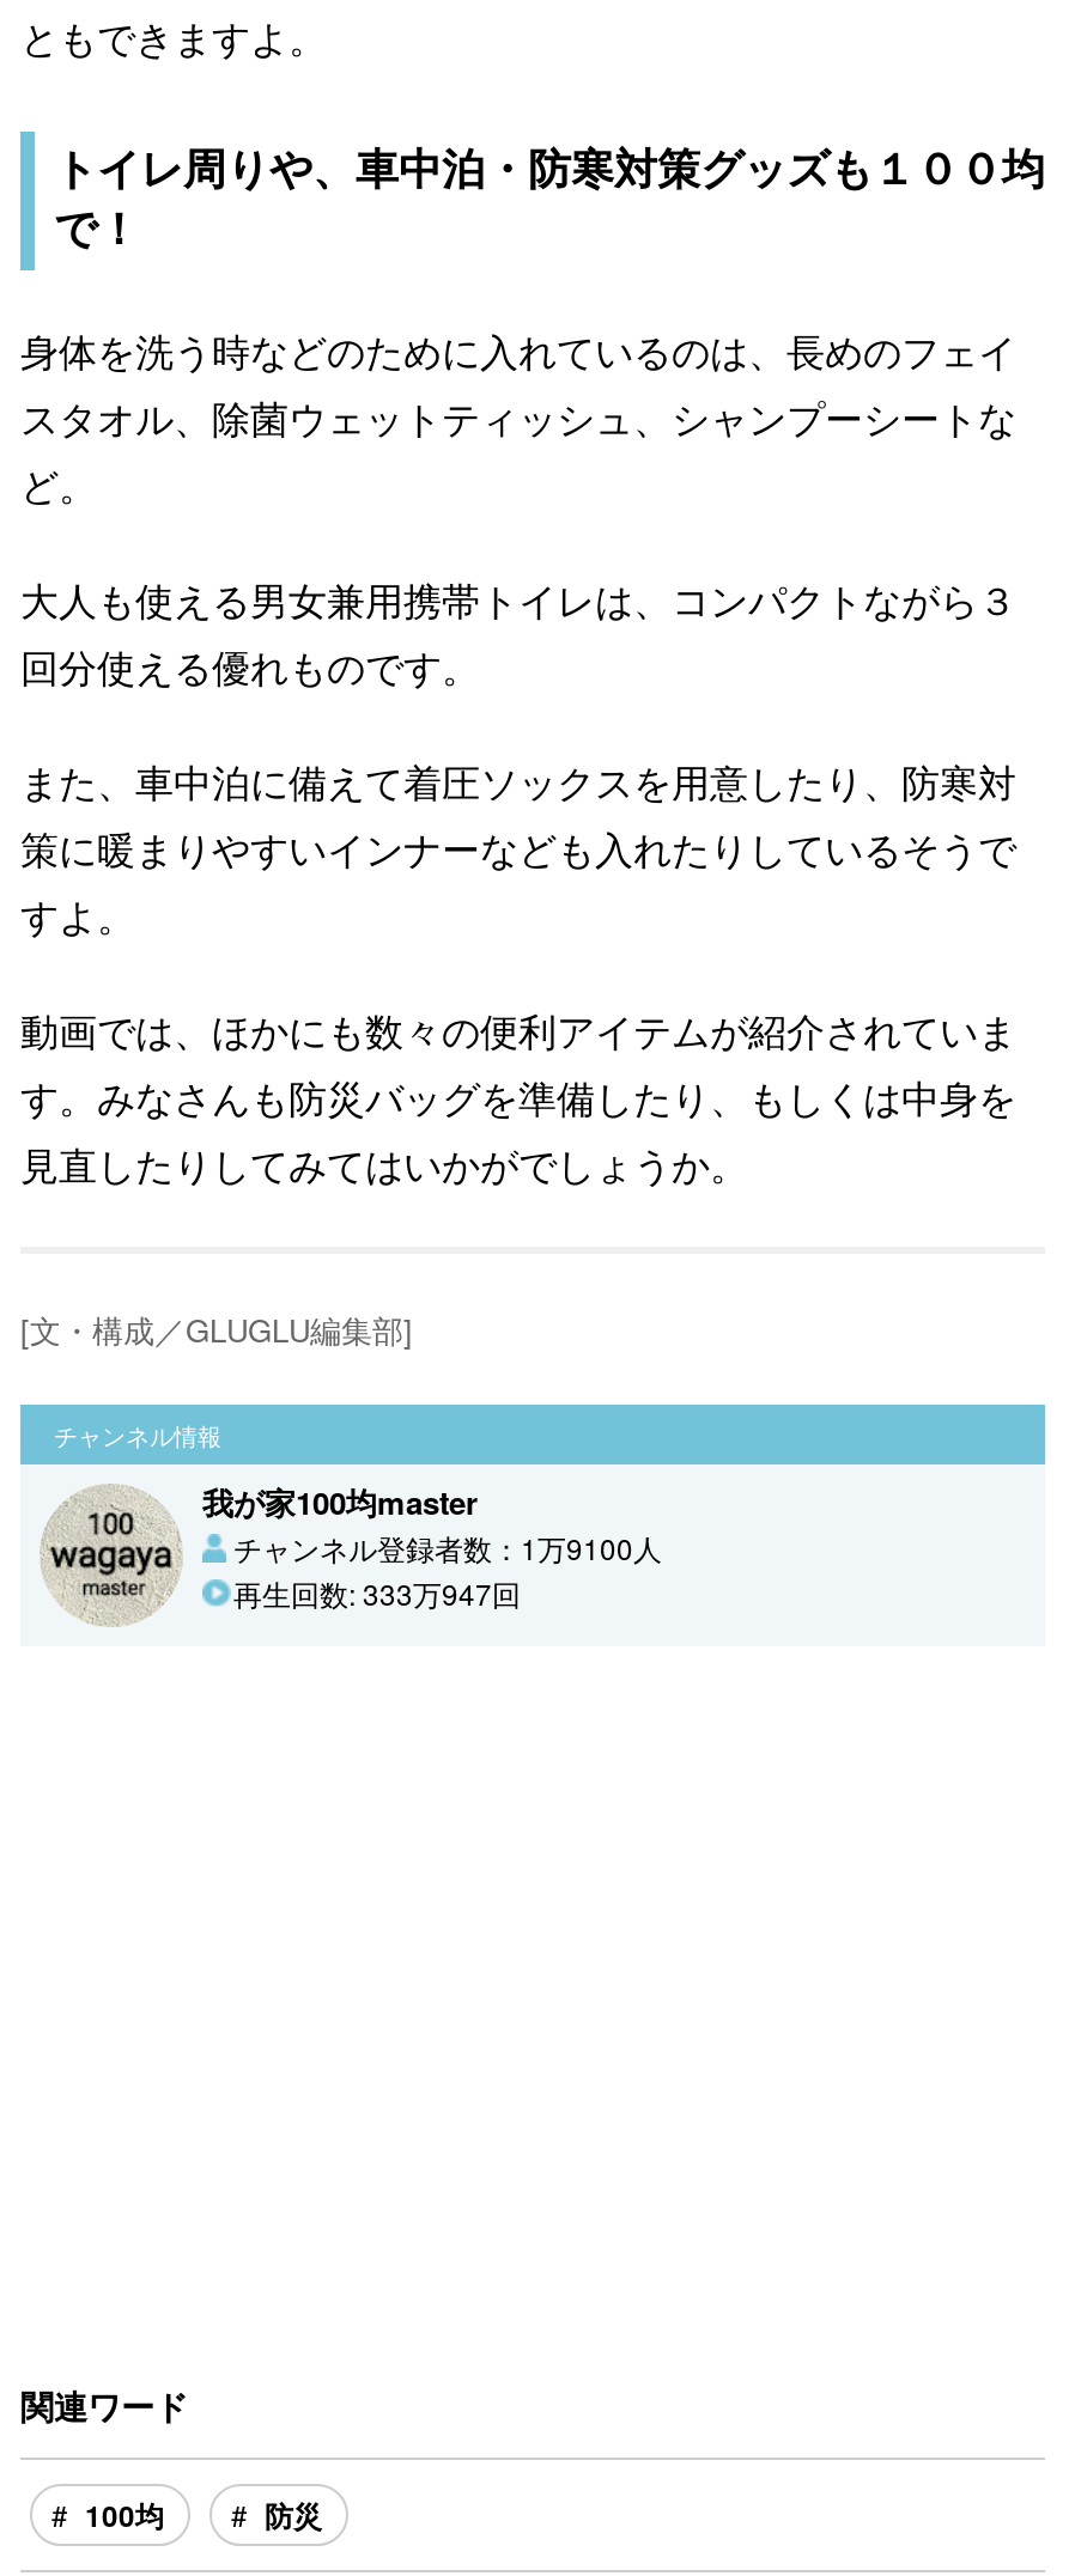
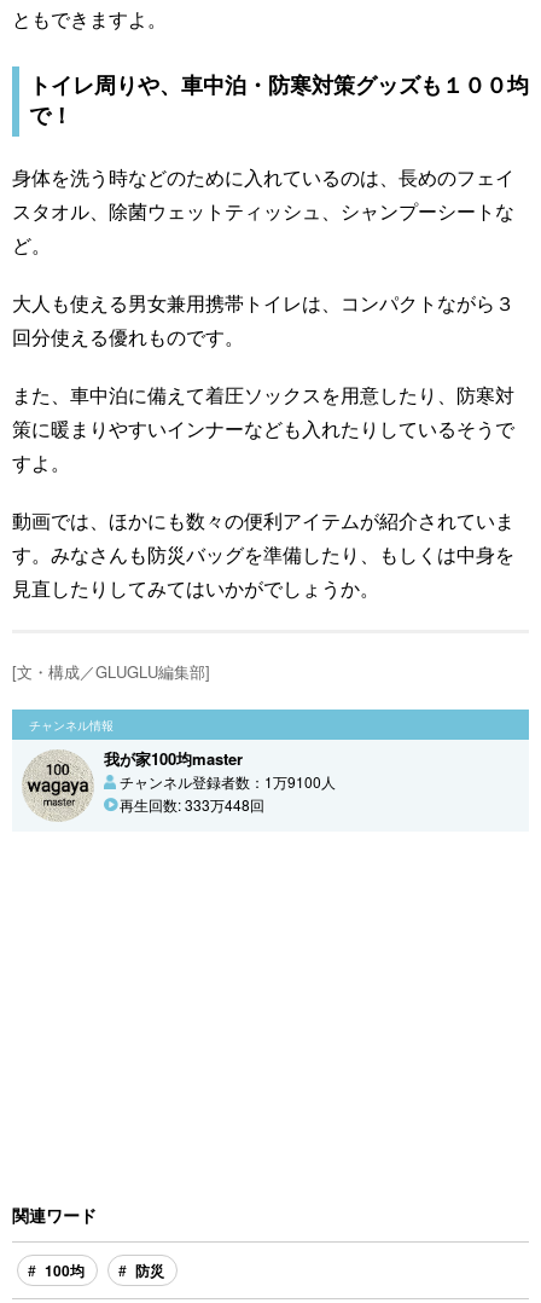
- 再生回数: 333万947回
+ 再生回数: 333万448回
